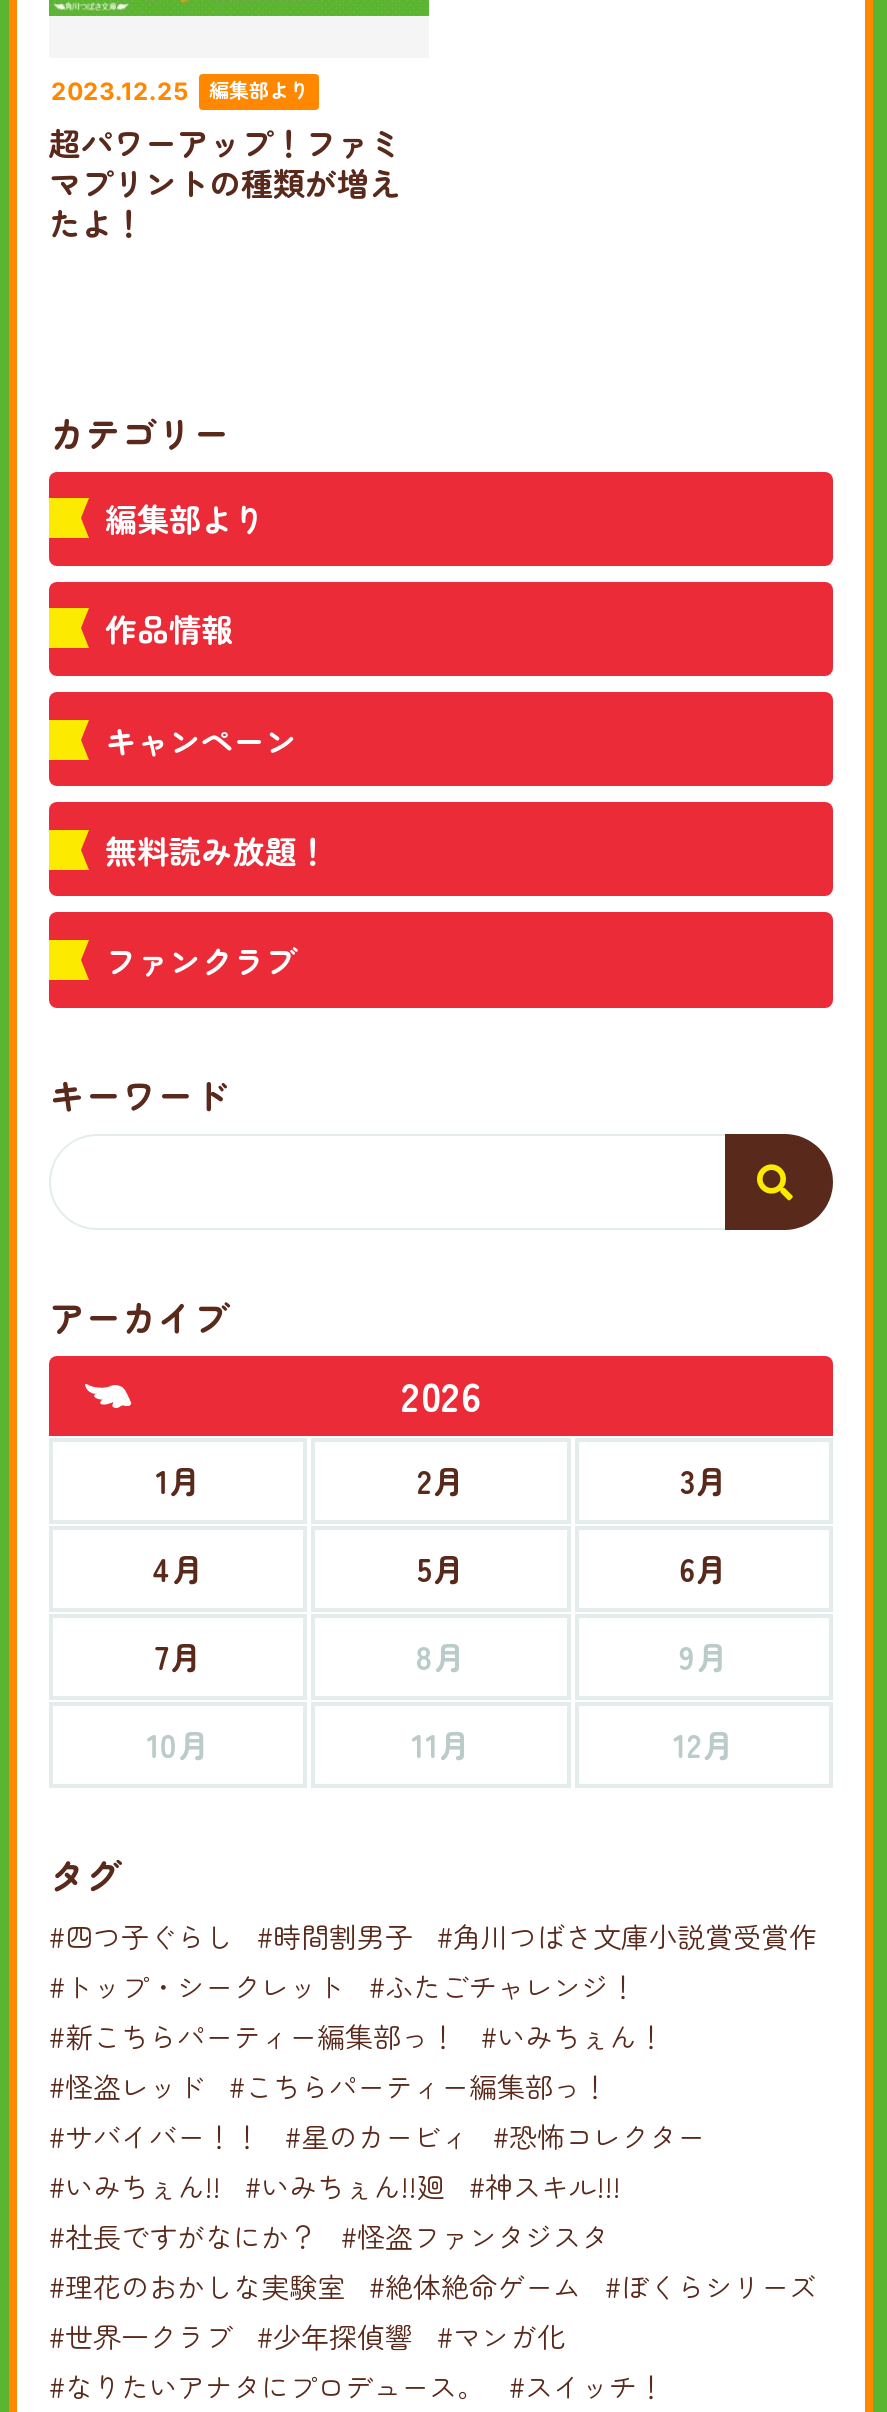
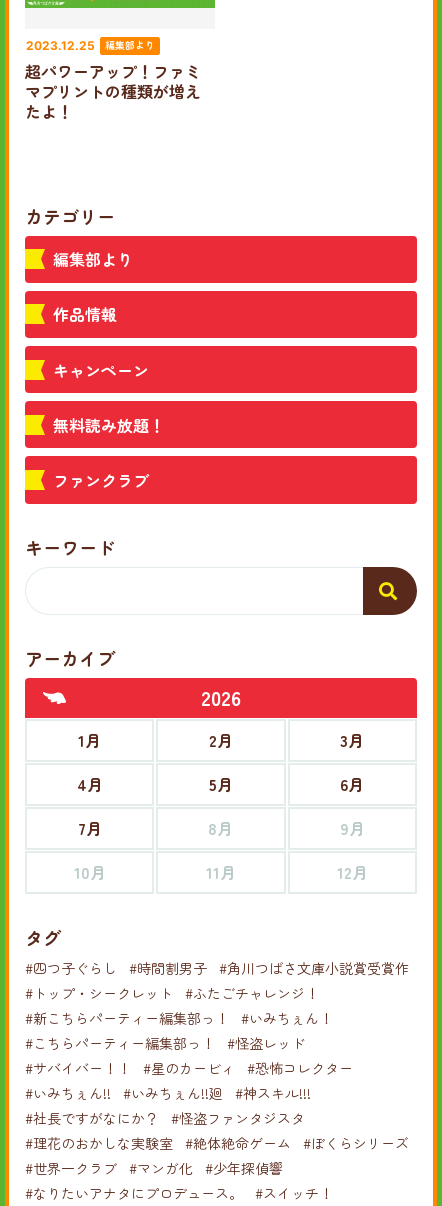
- #怪盗レッド #こちらパーティー編集部っ！
+ #こちらパーティー編集部っ！ #怪盗レッド

- #世界一クラブ #少年探偵響 #マンガ化
+ #世界一クラブ #マンガ化 #少年探偵響
